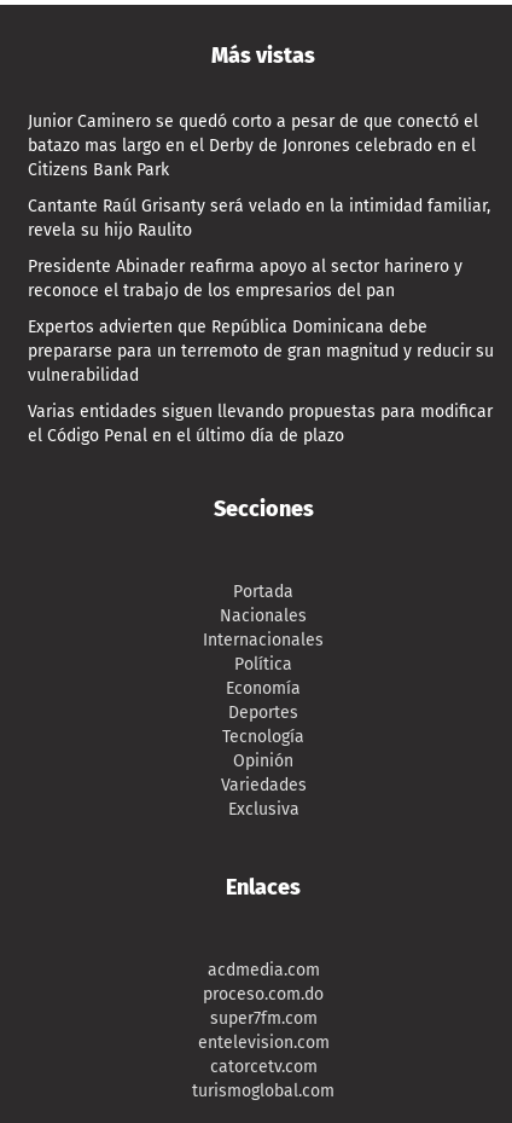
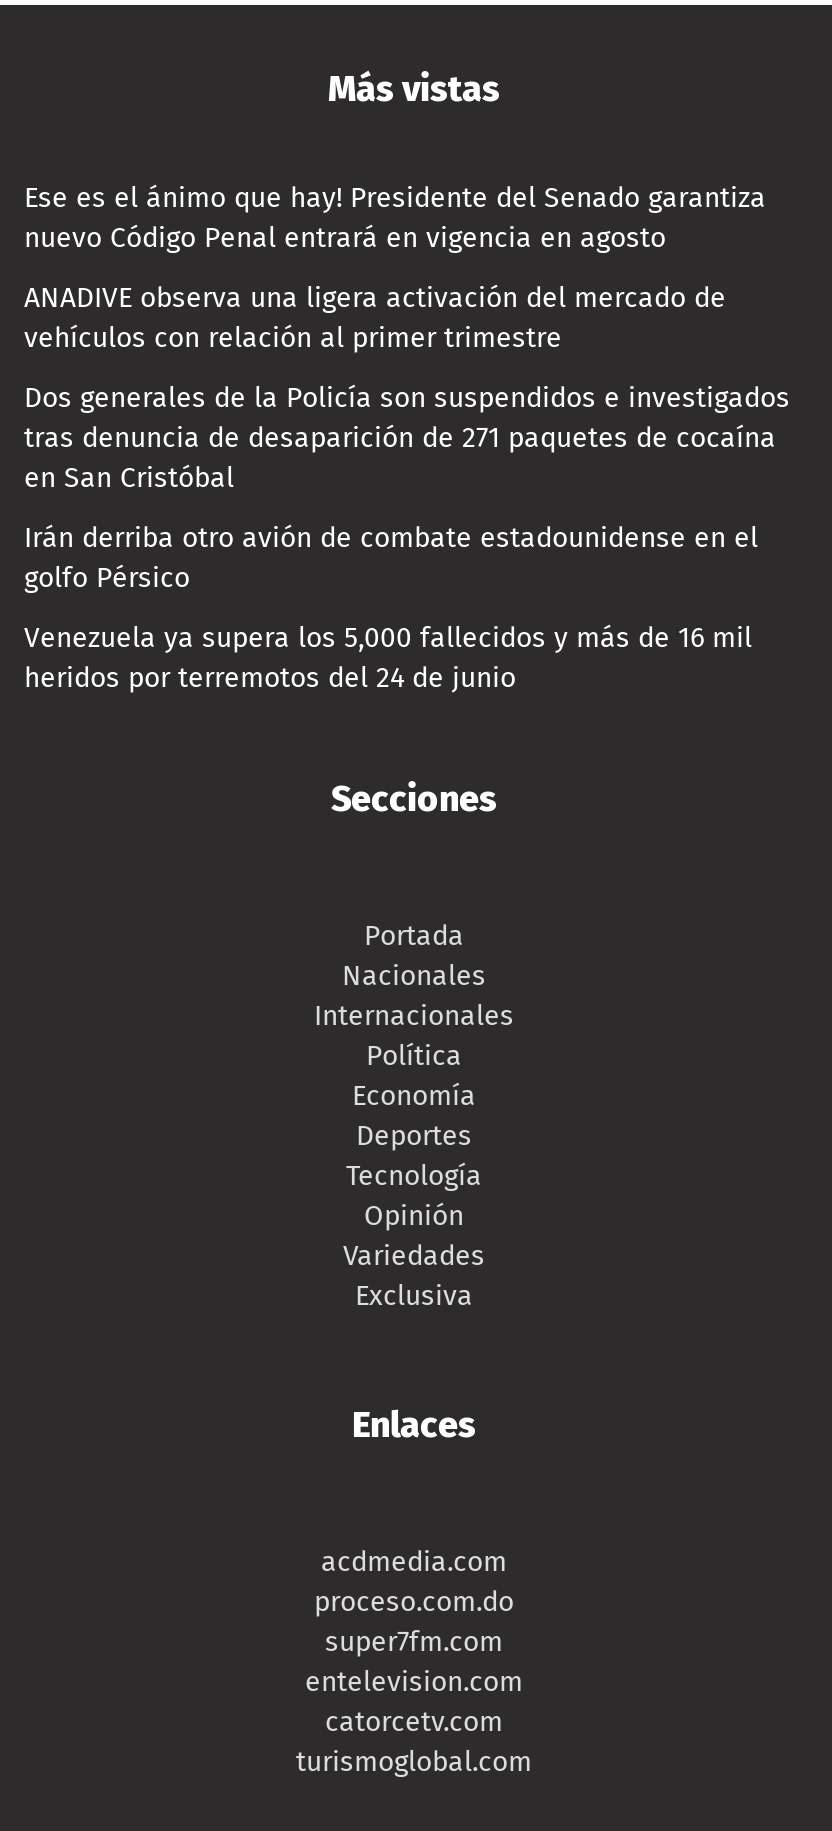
- Junior Caminero se quedó corto a pesar de que conectó el
- batazo mas largo en el Derby de Jonrones celebrado en el
- Citizens Bank Park
+ Ese es el ánimo que hay! Presidente del Senado garantiza
+ nuevo Código Penal entrará en vigencia en agosto

- Cantante Raúl Grisanty será velado en la intimidad familiar,
- revela su hijo Raulito
+ ANADIVE observa una ligera activación del mercado de
+ vehículos con relación al primer trimestre

- Presidente Abinader reafirma apoyo al sector harinero y
- reconoce el trabajo de los empresarios del pan
+ Dos generales de la Policía son suspendidos e investigados
+ tras denuncia de desaparición de 271 paquetes de cocaína
+ en San Cristóbal

- Expertos advierten que República Dominicana debe
- prepararse para un terremoto de gran magnitud y reducir su
- vulnerabilidad
+ Irán derriba otro avión de combate estadounidense en el
+ golfo Pérsico

- Varias entidades siguen llevando propuestas para modificar
- el Código Penal en el último día de plazo
+ Venezuela ya supera los 5,000 fallecidos y más de 16 mil
+ heridos por terremotos del 24 de junio
